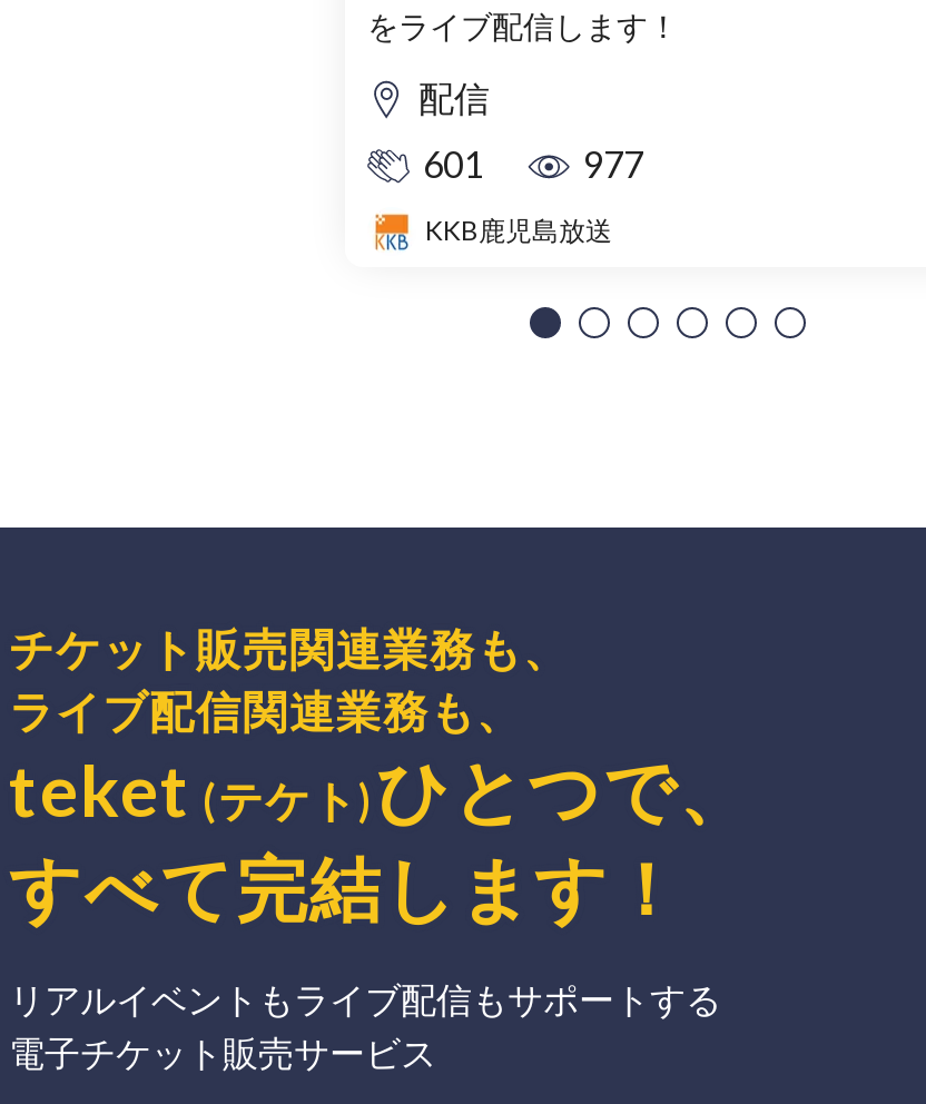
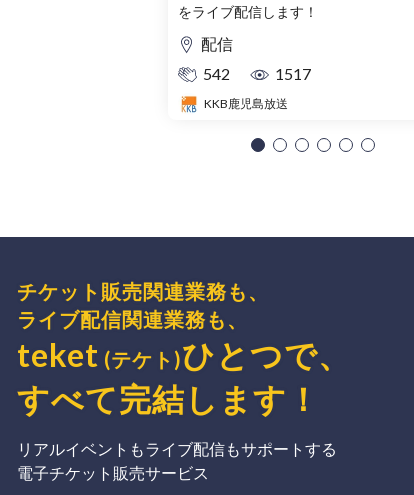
- 601
+ 542

- 977
+ 1517
